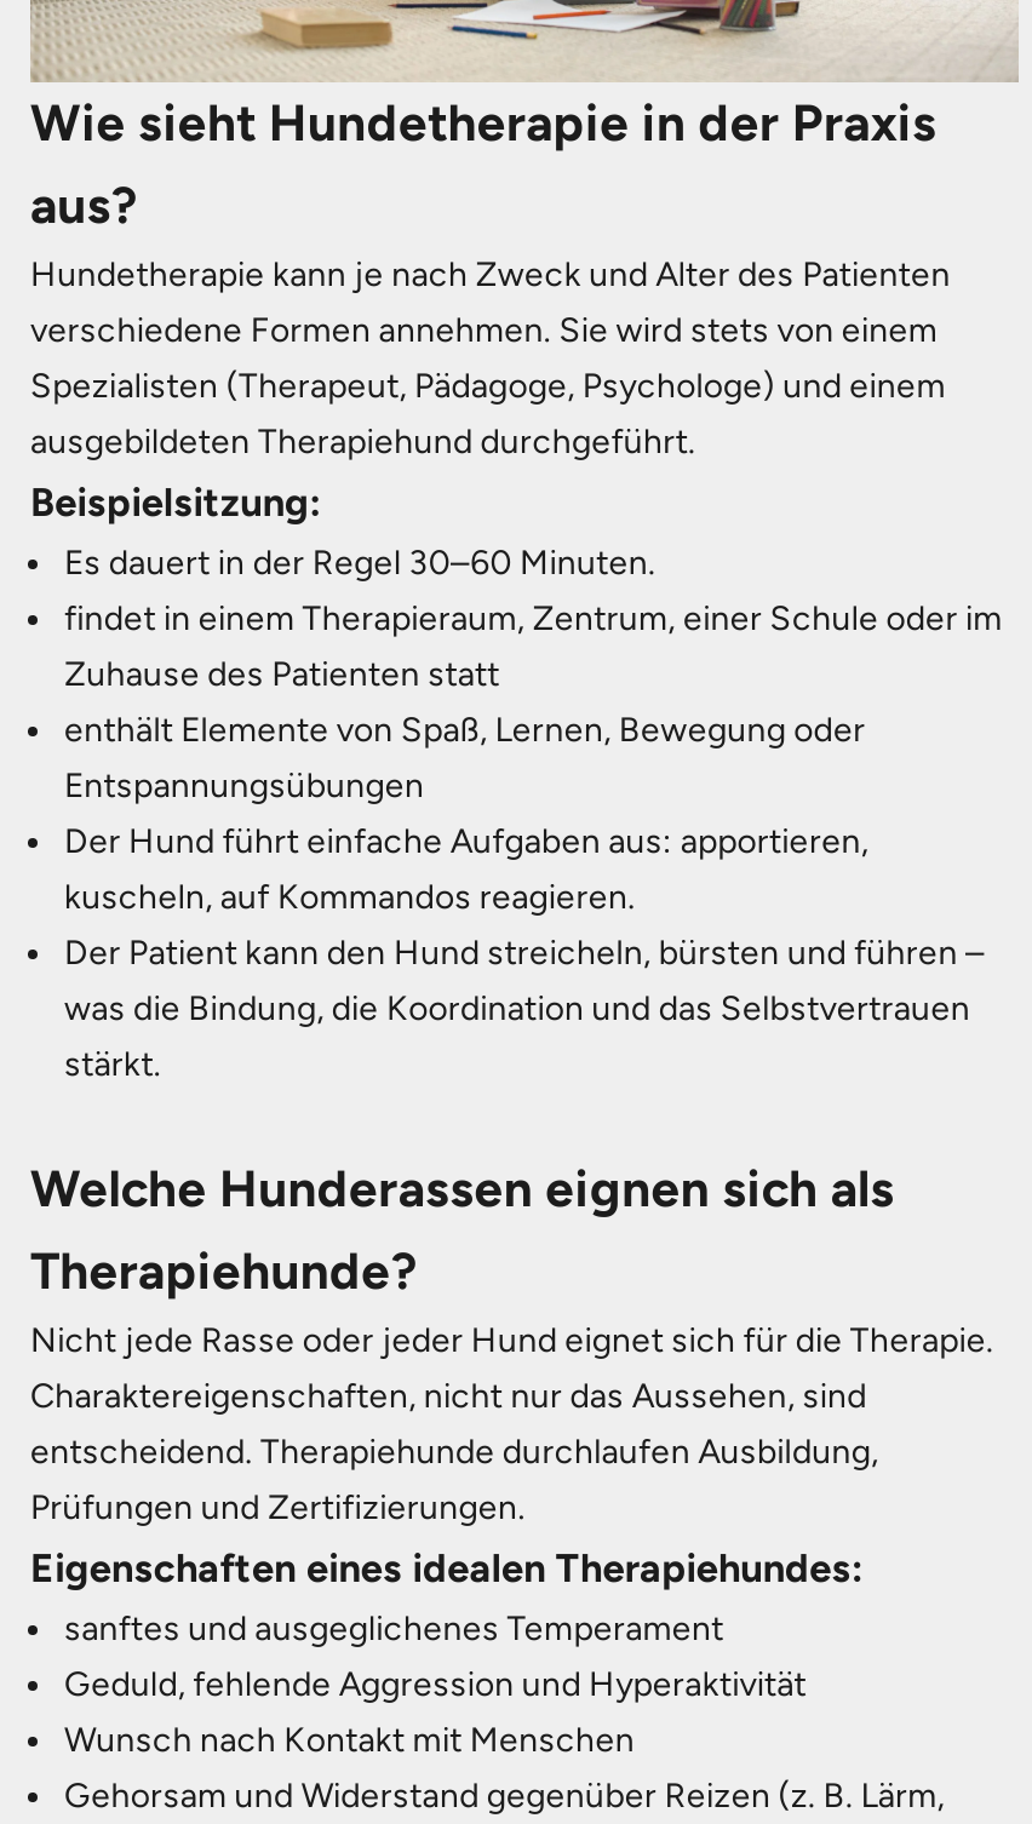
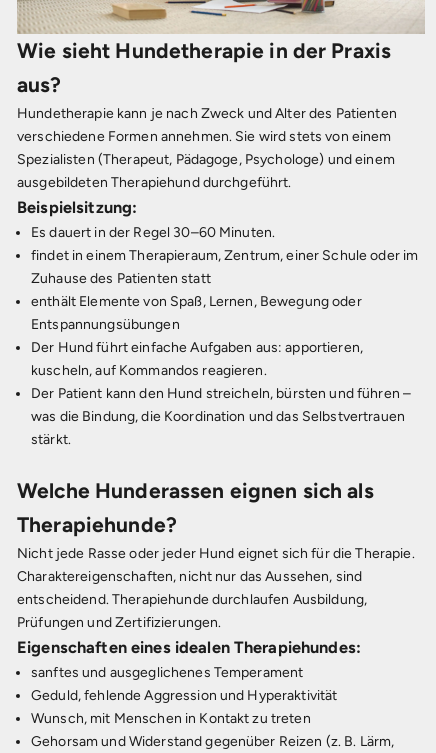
- Wunsch nach Kontakt mit Menschen
+ Wunsch, mit Menschen in Kontakt zu treten
